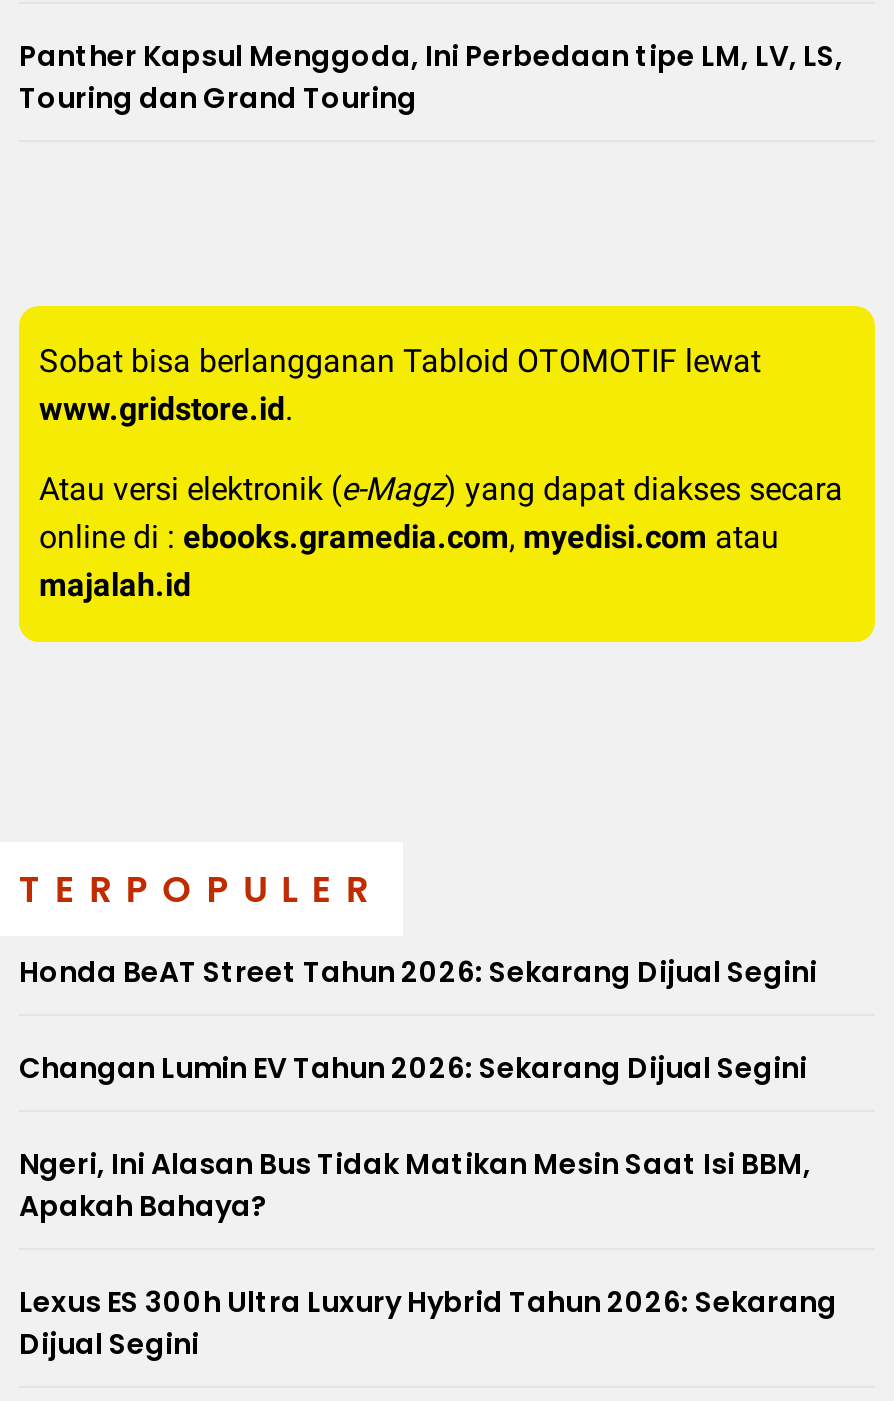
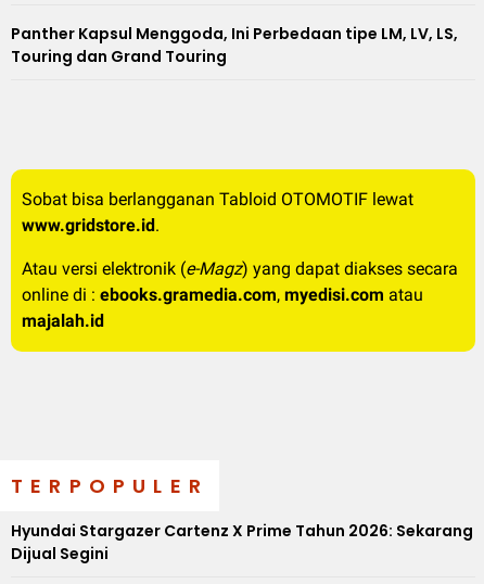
- Honda BeAT Street Tahun 2026: Sekarang Dijual Segini
- Changan Lumin EV Tahun 2026: Sekarang Dijual Segini
- Ngeri, Ini Alasan Bus Tidak Matikan Mesin Saat Isi BBM,
- Apakah Bahaya?
- Lexus ES 300h Ultra Luxury Hybrid Tahun 2026: Sekarang
+ Hyundai Stargazer Cartenz X Prime Tahun 2026: Sekarang
